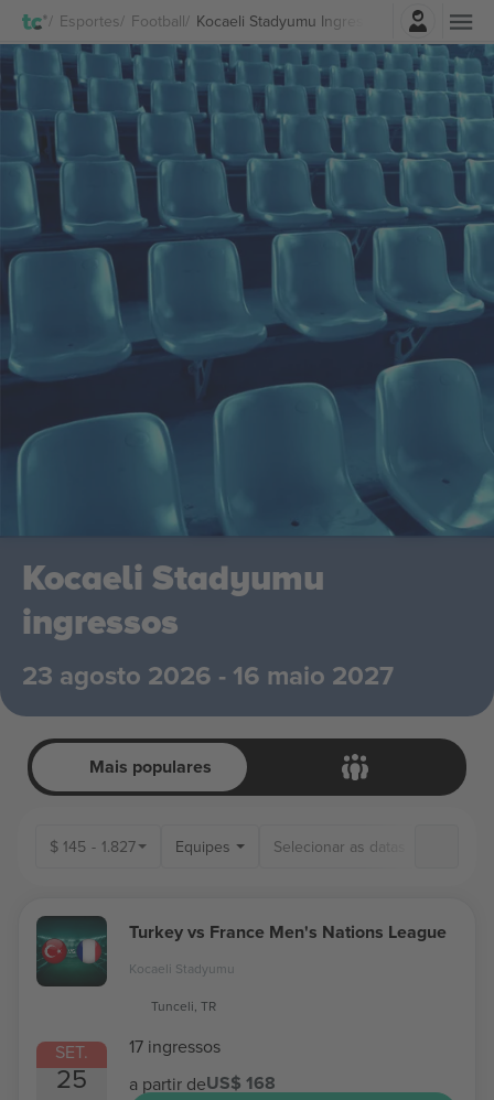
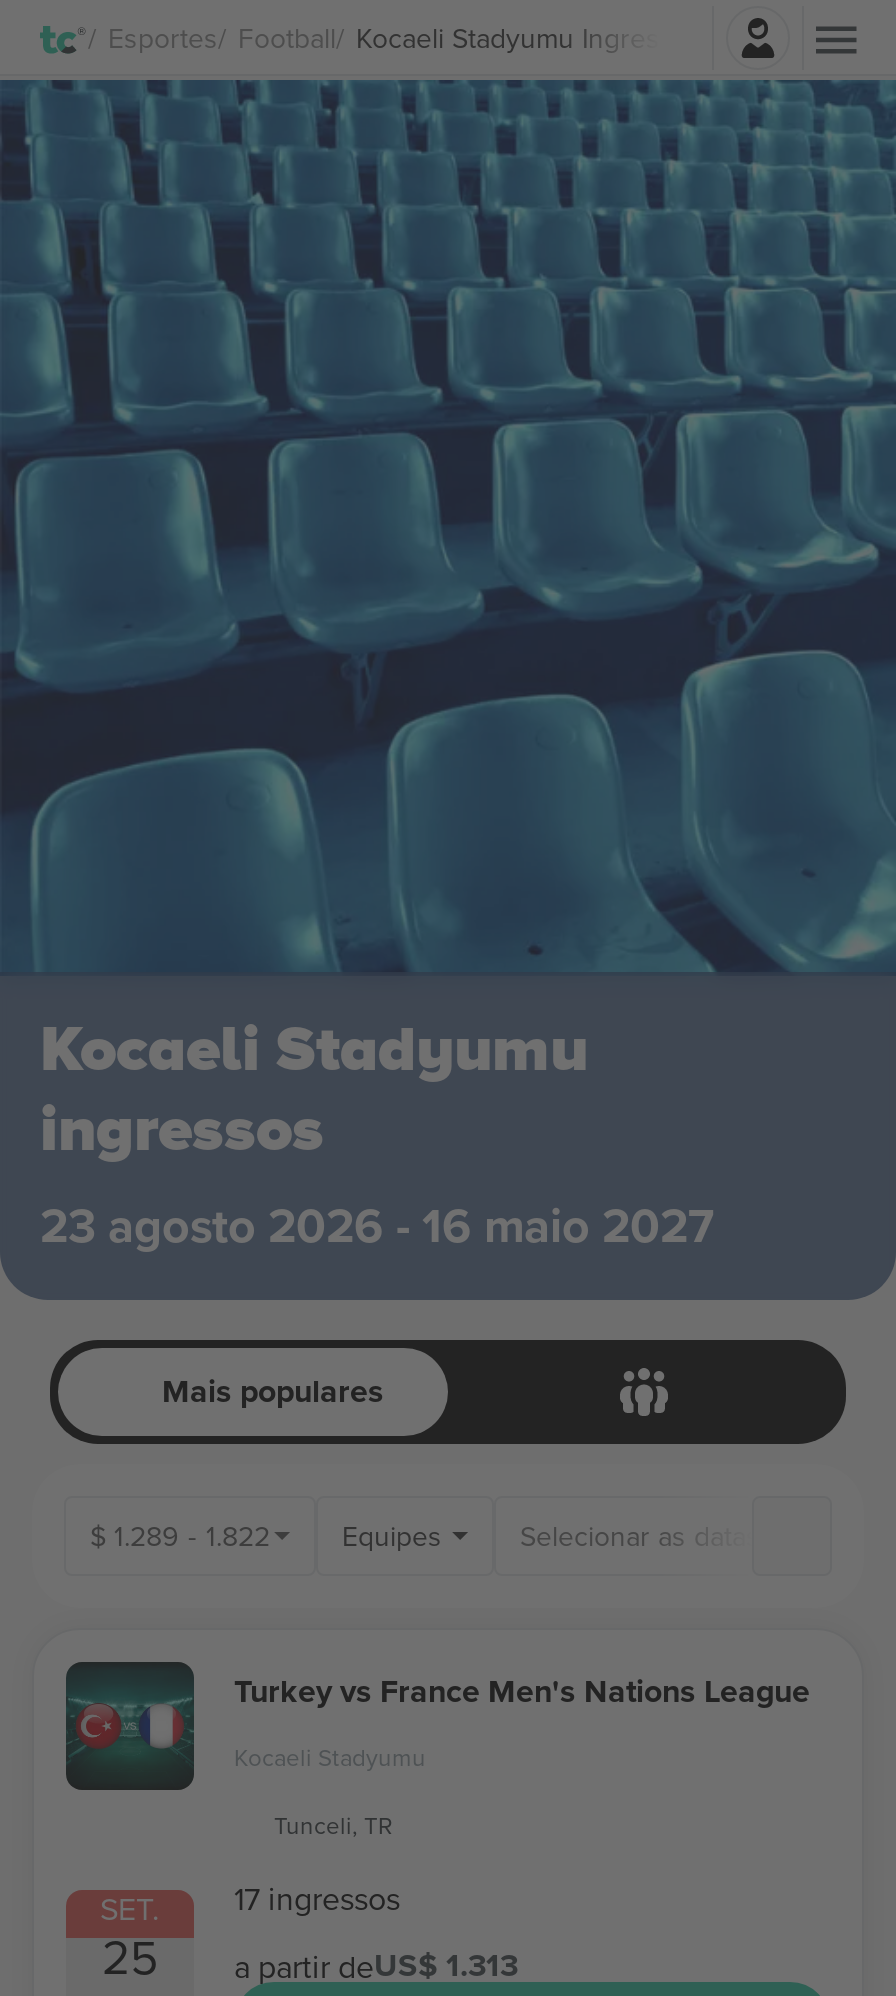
- $145 - 1.827 Equipes
+ $1.289 - 1.822 Equipes

- 25 a partir deUS$ 168
+ 25 a partir deUS$ 1.313
